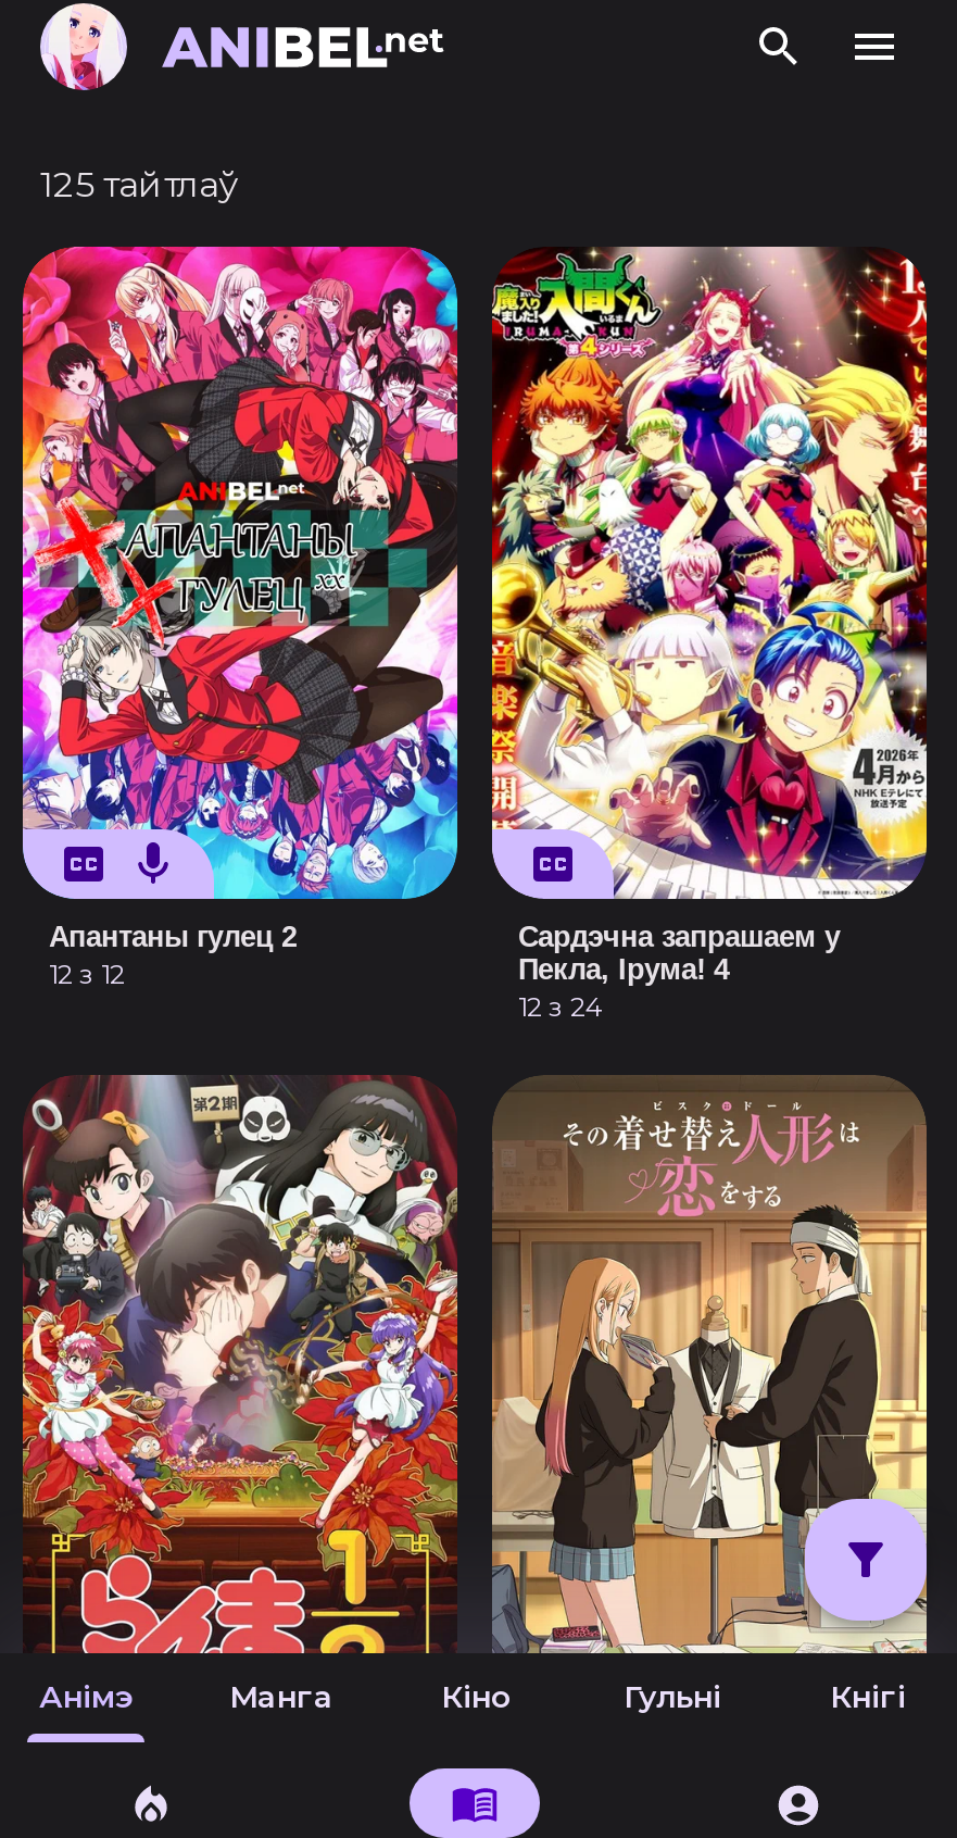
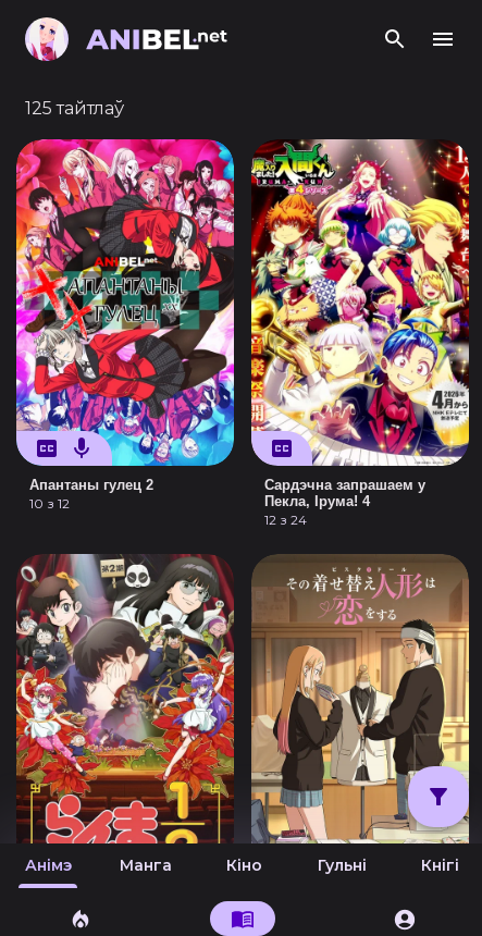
- 12 з 12
+ 10 з 12
